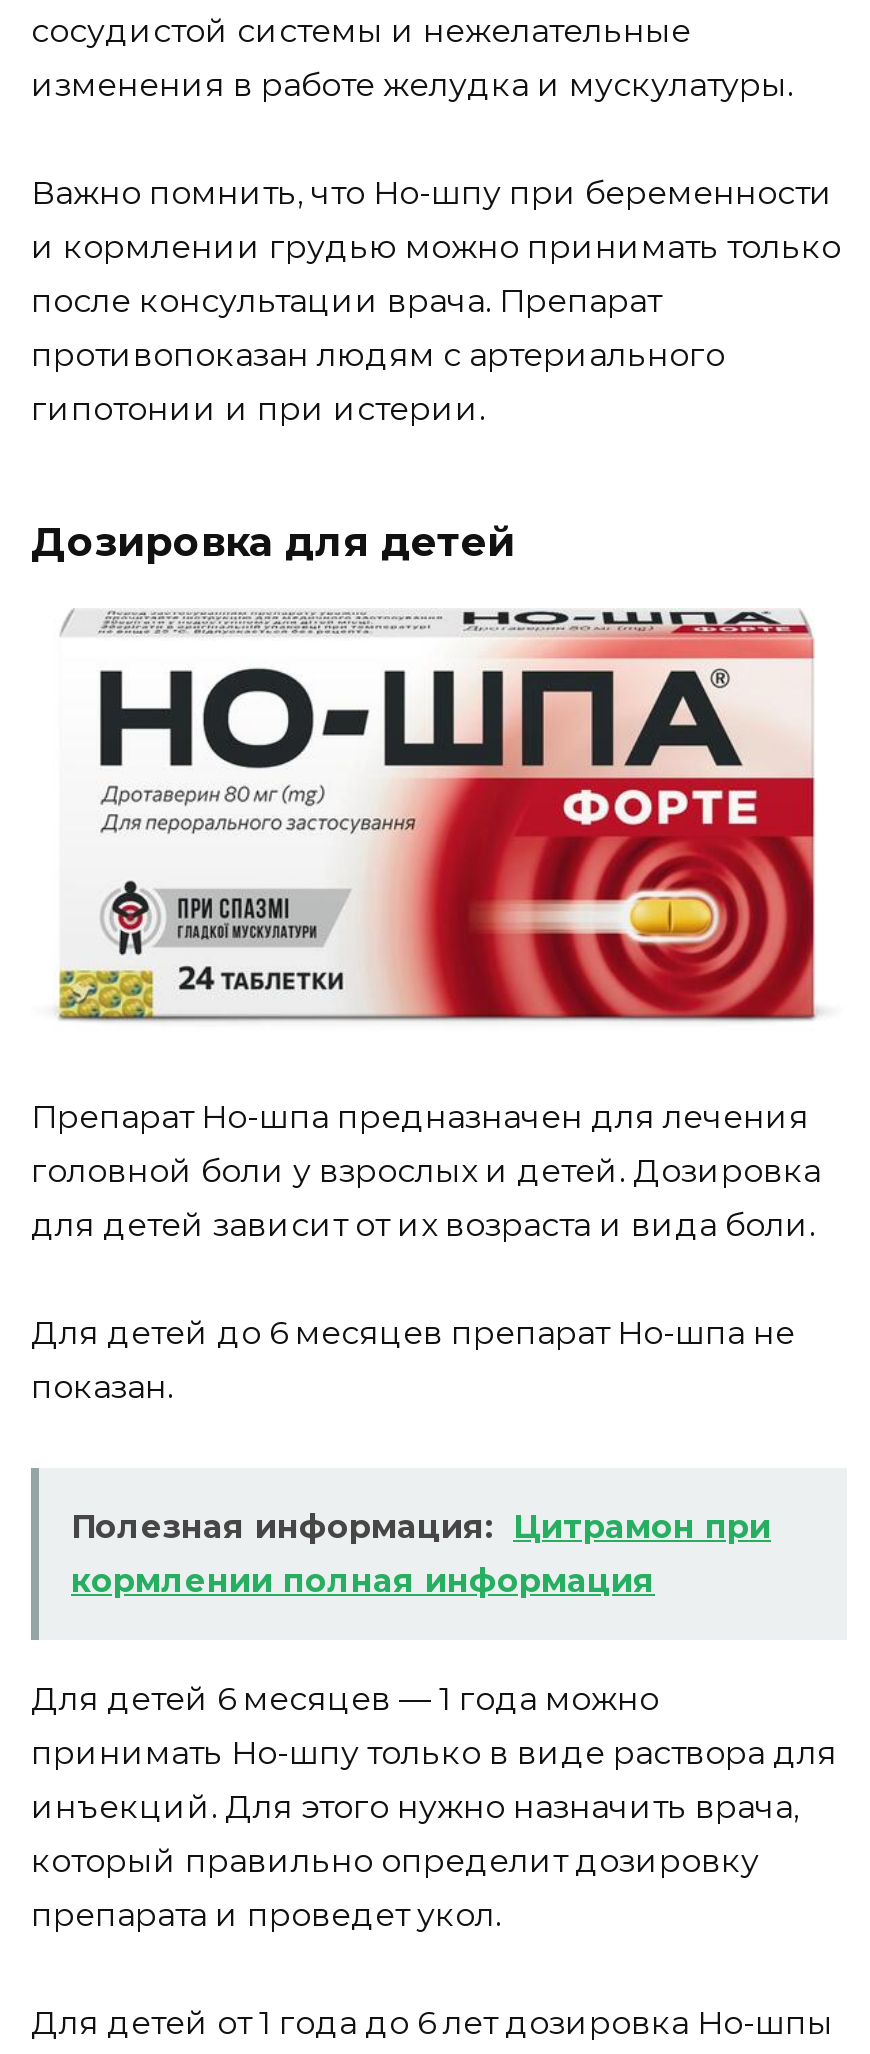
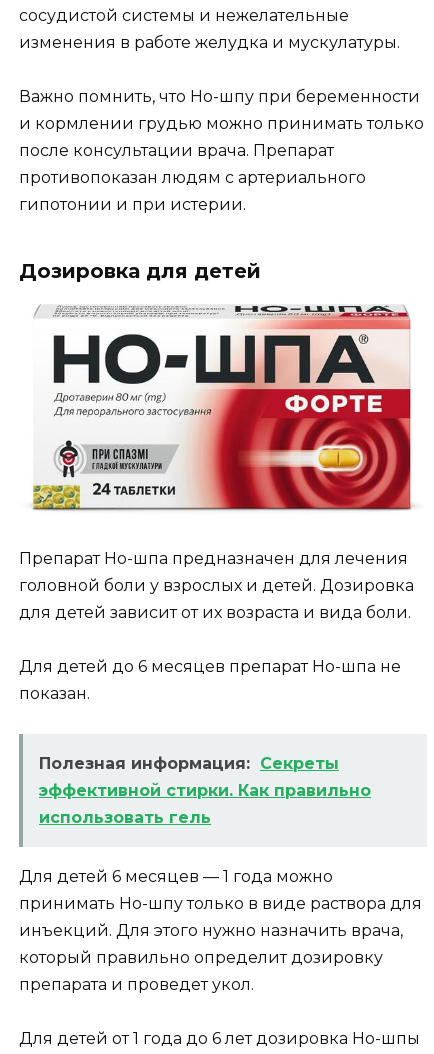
- Полезная информация: Цитрамон при
- кормлении полная информация
+ Полезная информация: Секреты
+ эффективной стирки. Как правильно
+ использовать гель
